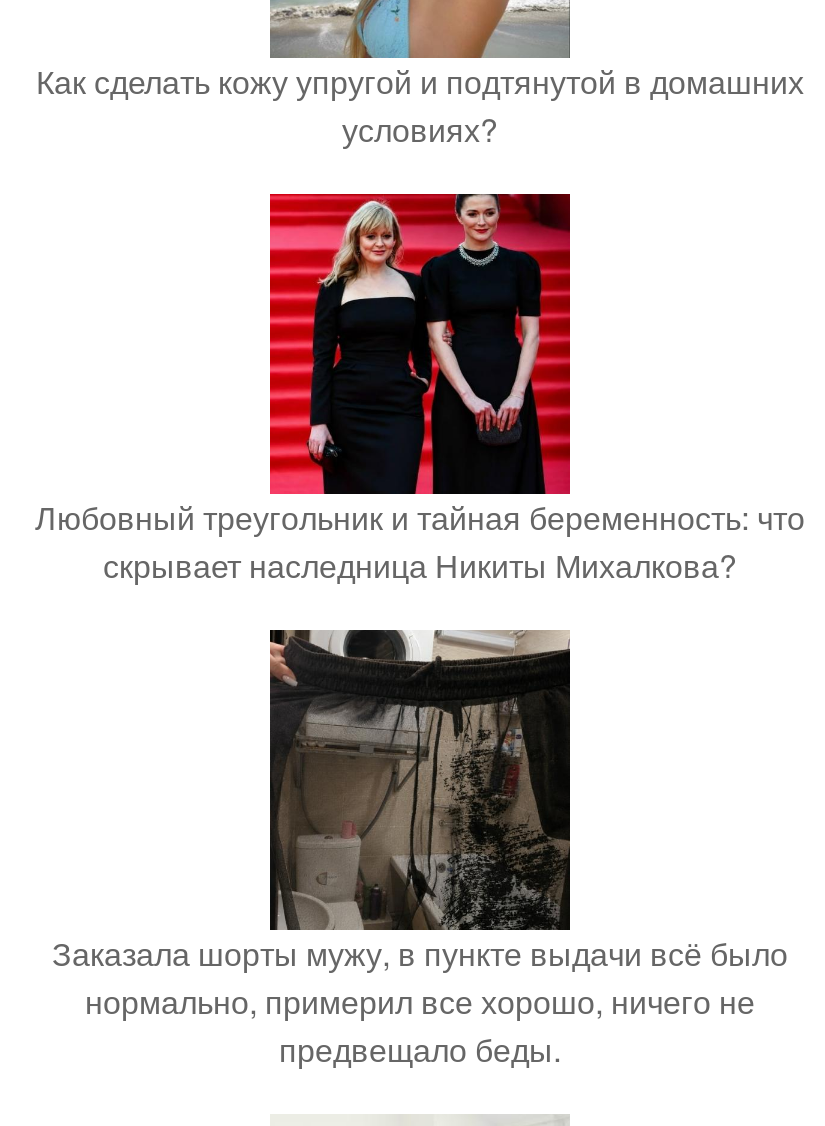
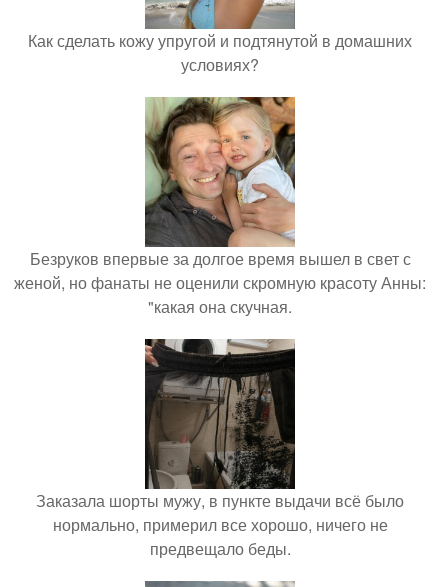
- [image]
- Любовный треугольник и тайная беременность: что
- скрывает наследница Никиты Михалкова?
+ [image]
+ Безруков впервые за долгое время вышел в свет с
+ женой, но фанаты не оценили скромную красоту Анны:
+ "какая она скучная.
